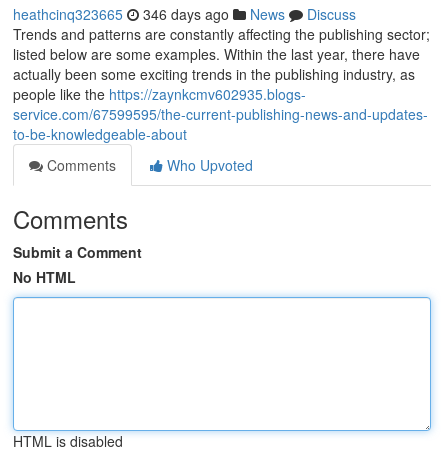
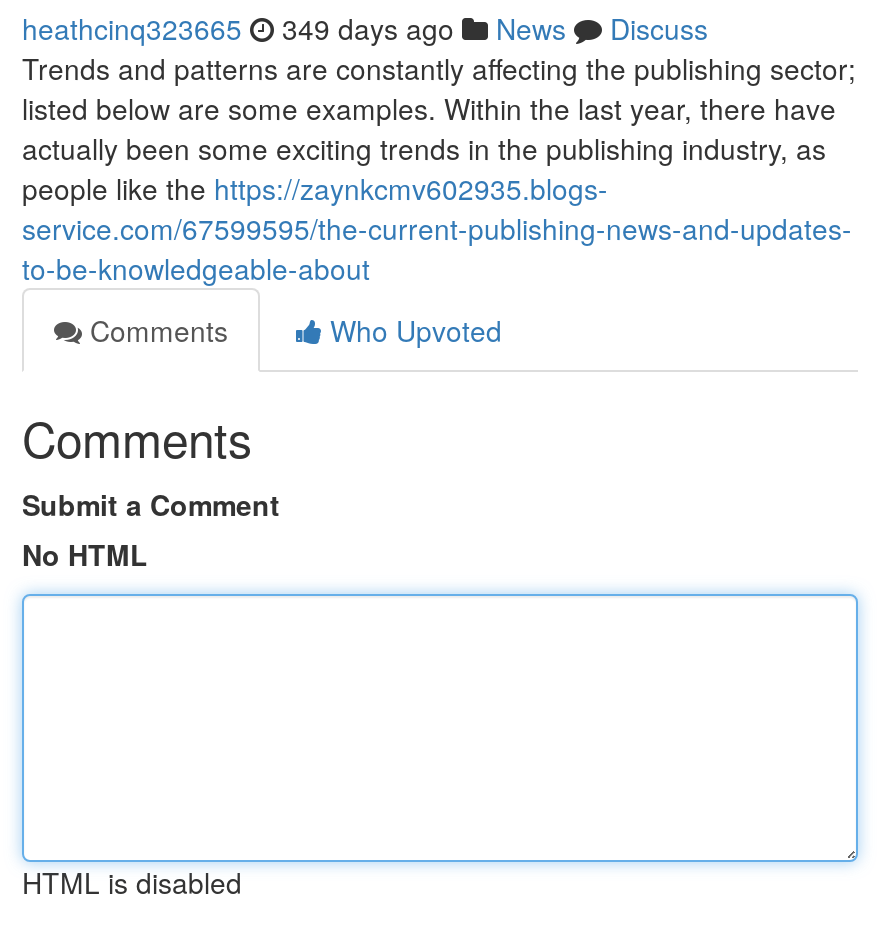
- heathcinq323665 346 days ago News Discuss
+ heathcinq323665 349 days ago News Discuss
